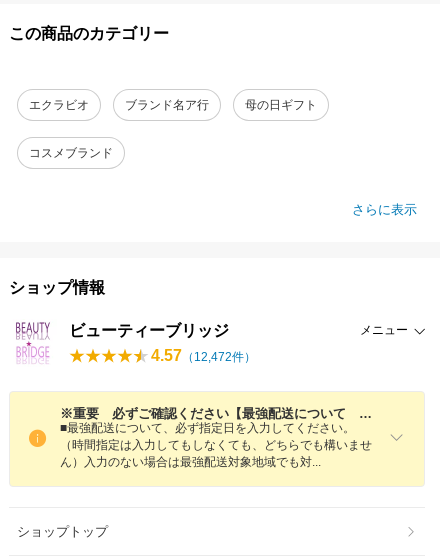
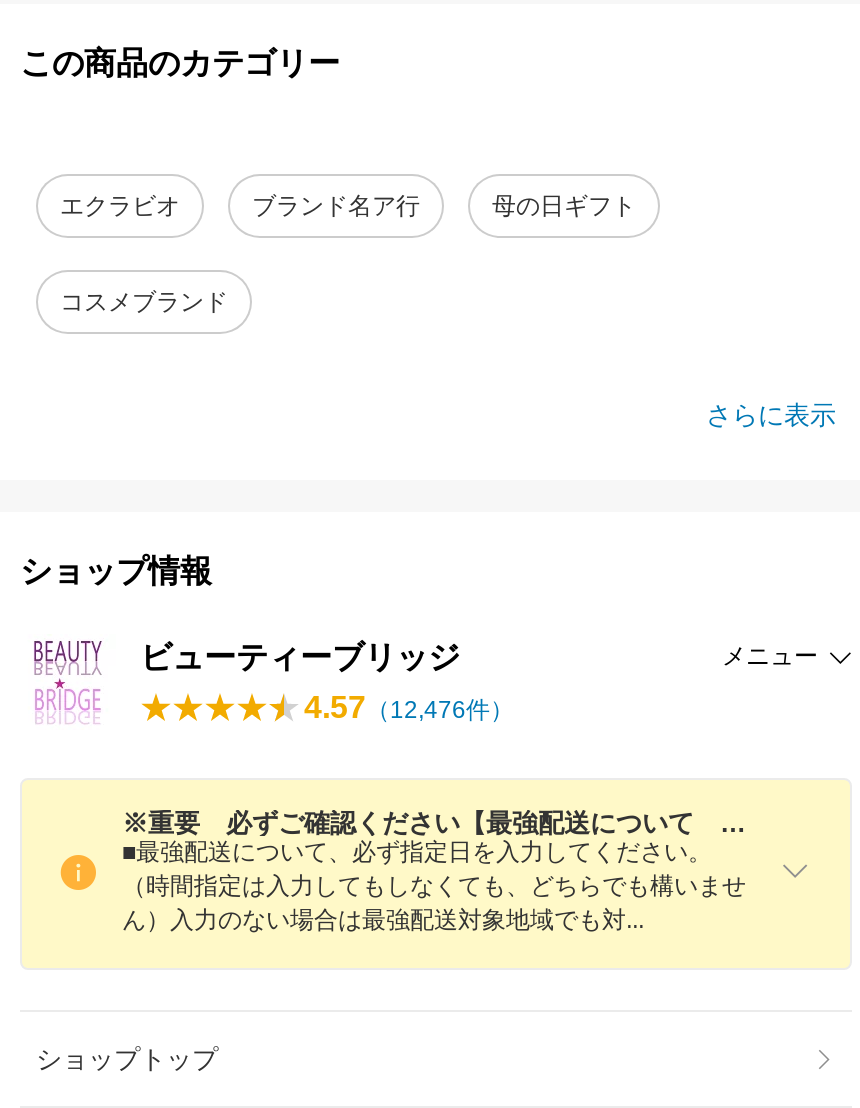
- 4.57（12,472件）
+ 4.57（12,476件）
